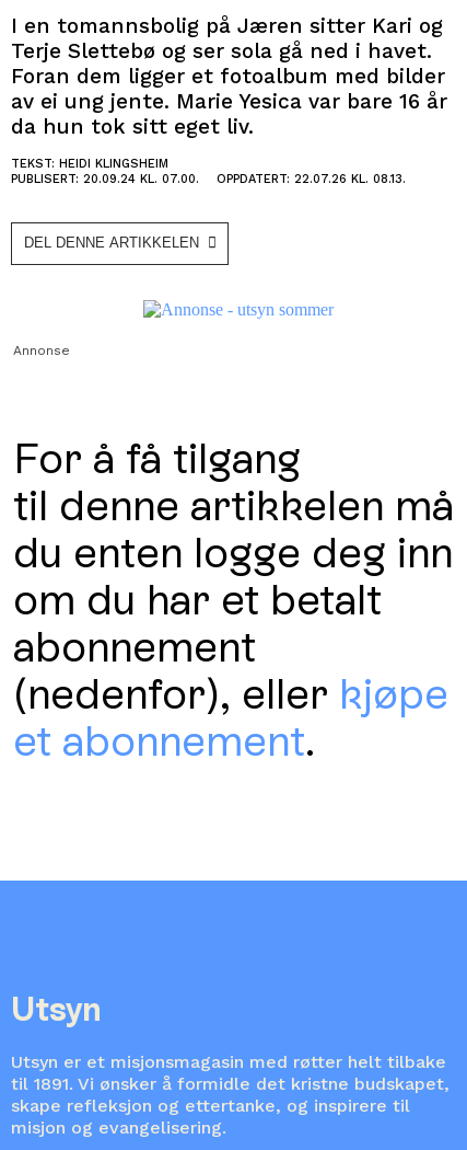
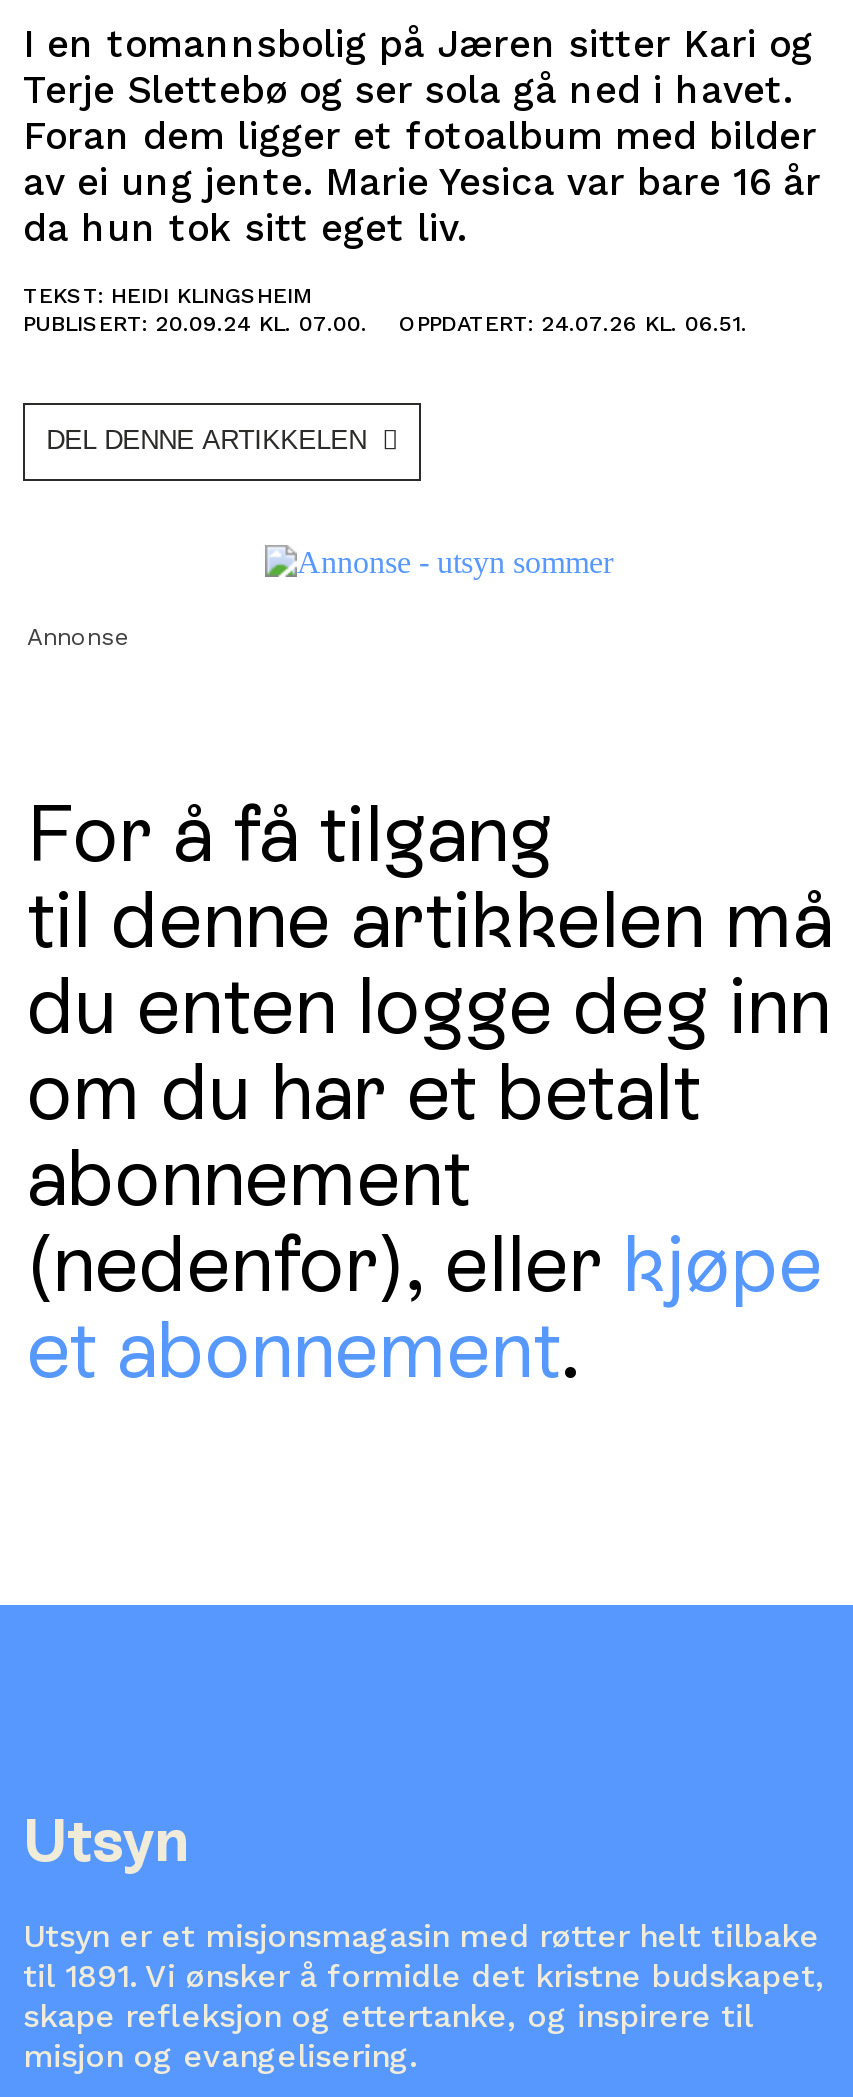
- PUBLISERT: 20.09.24 KL. 07.00. OPPDATERT: 22.07.26 KL. 08.13.
+ PUBLISERT: 20.09.24 KL. 07.00. OPPDATERT: 24.07.26 KL. 06.51.
